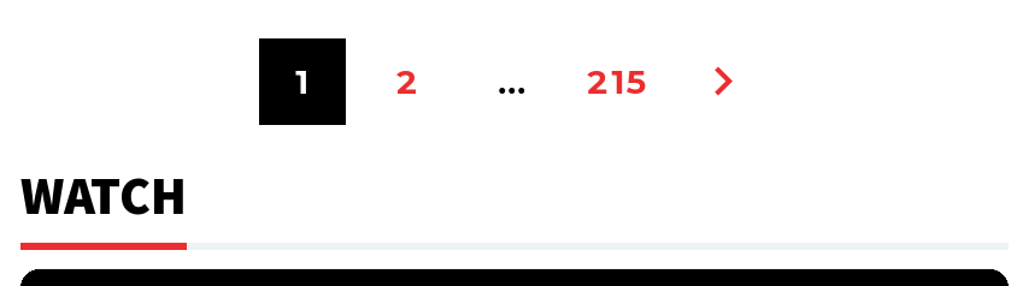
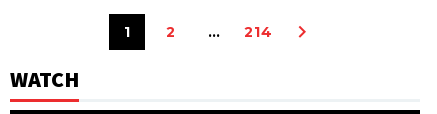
- 215
+ 214
